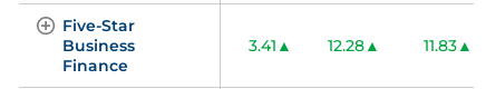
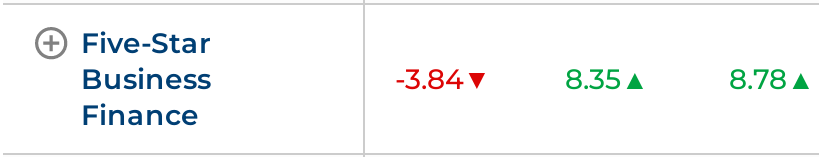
- 3.41
+ -3.84

- 12.28
+ 8.35

- 11.83
+ 8.78
